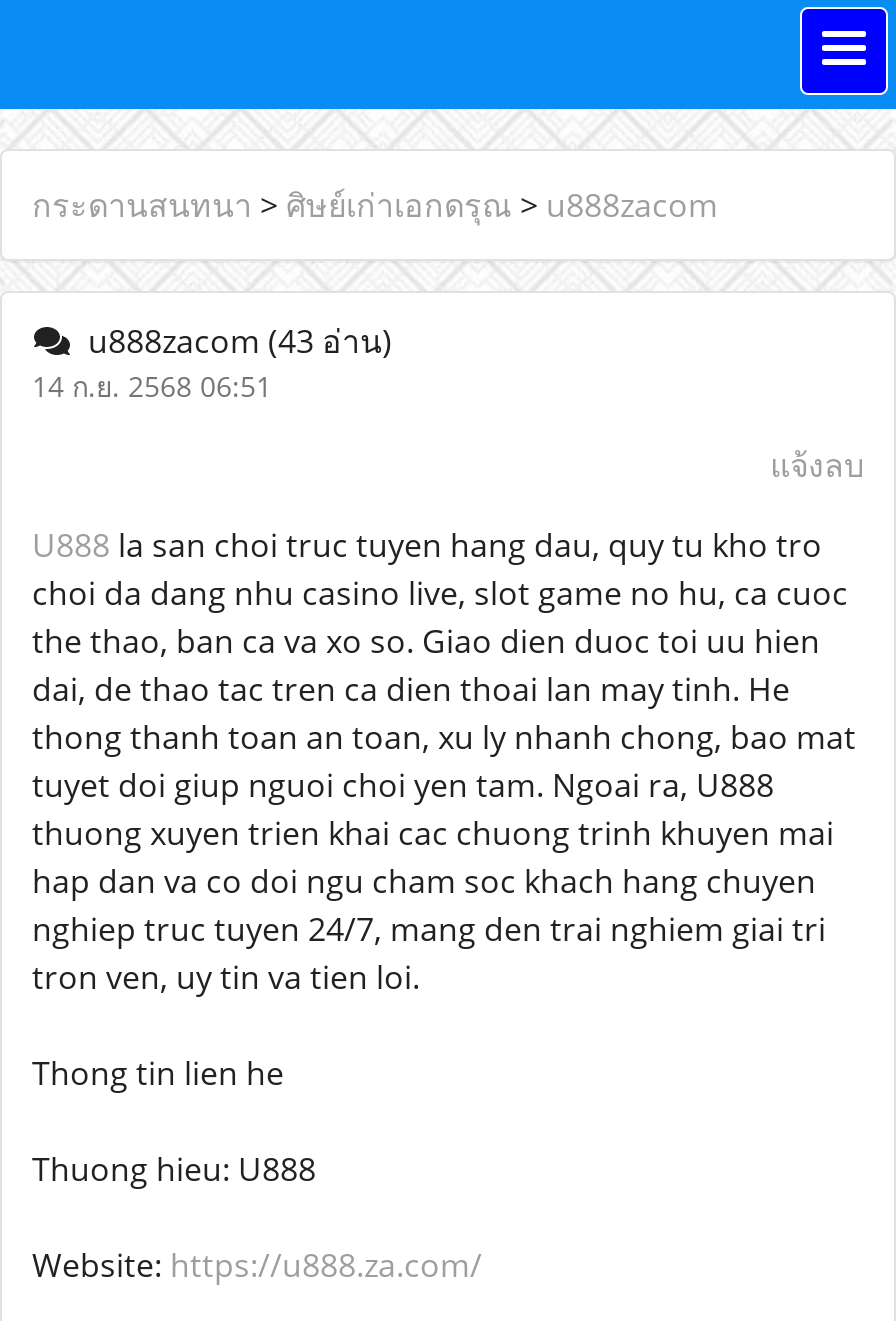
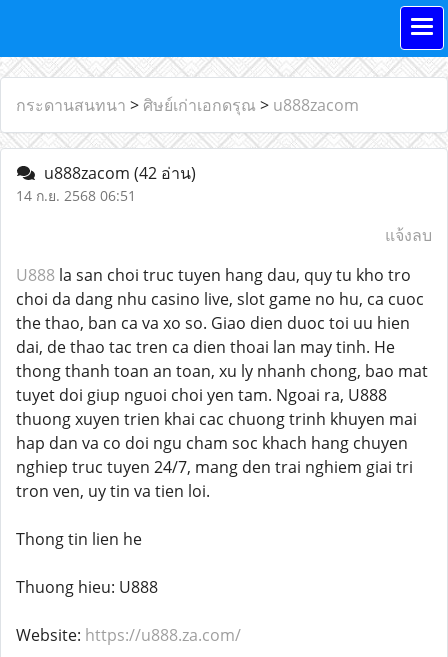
- u888zacom (43 อ่าน)
+ u888zacom (42 อ่าน)
